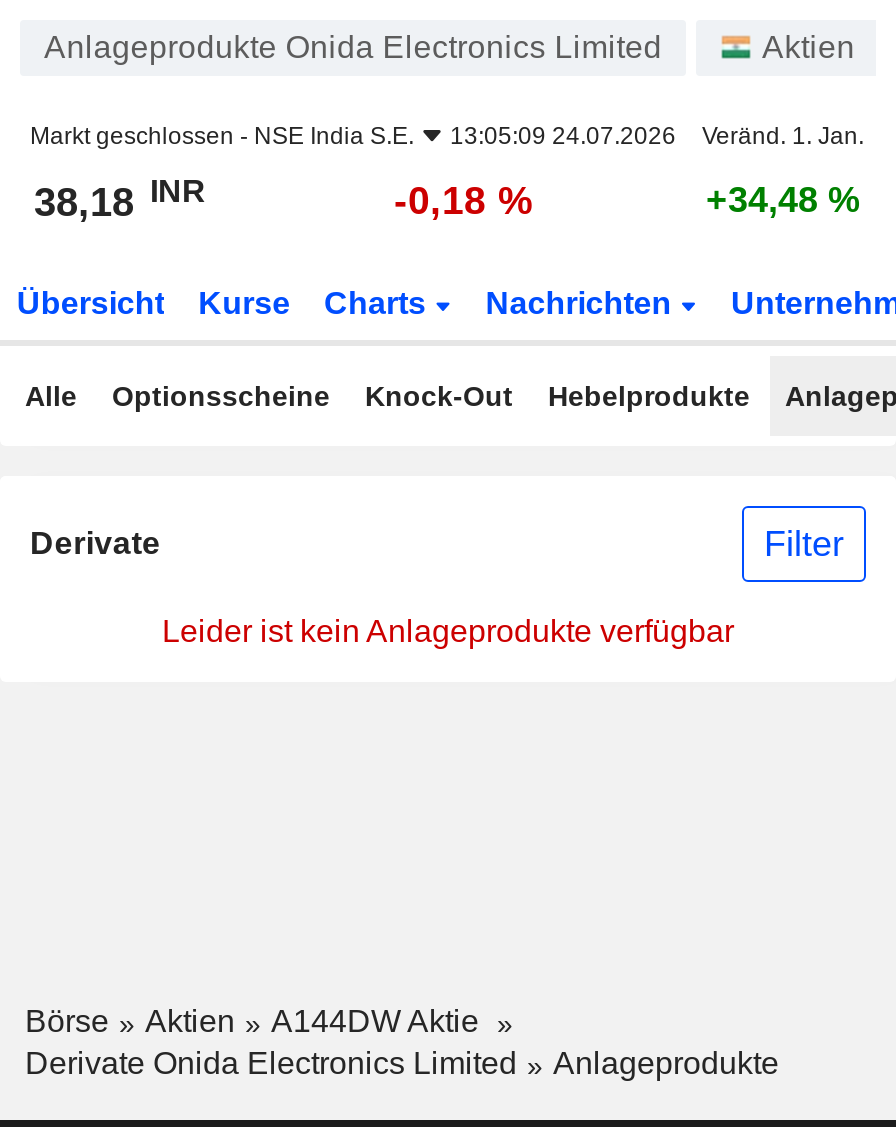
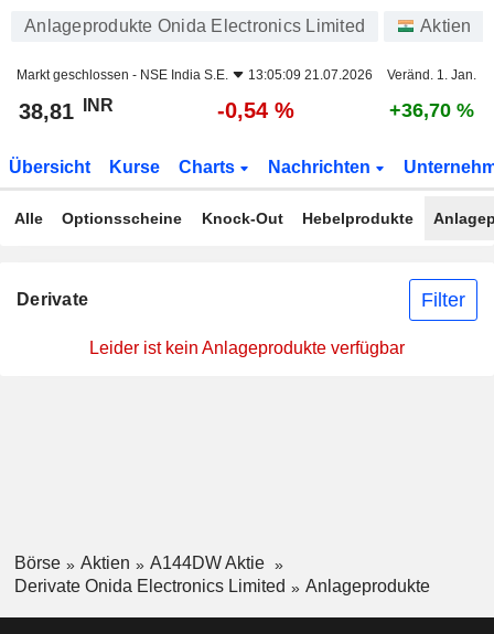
- Markt geschlossen - NSE India S.E. 13:05:09 24.07.2026 Veränd. 1. Jan.
+ Markt geschlossen - NSE India S.E. 13:05:09 21.07.2026 Veränd. 1. Jan.

- 38,18 INR
+ 38,81 INR

- -0,18 %
+ -0,54 %

- +34,48 %
+ +36,70 %
